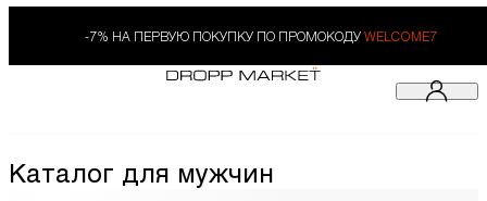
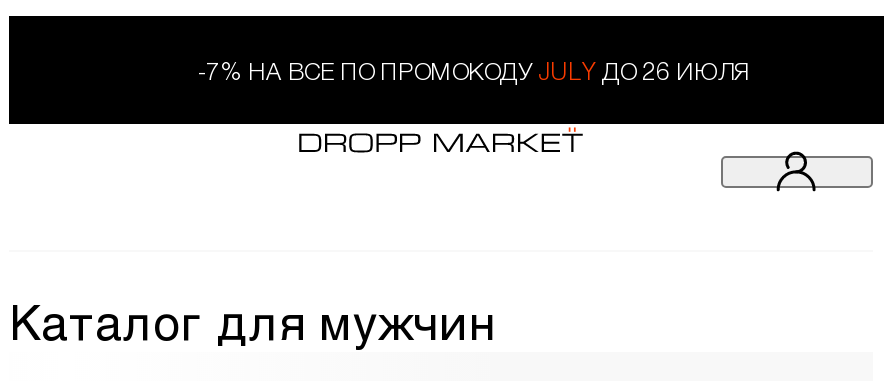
- -7% НА ПЕРВУЮ ПОКУПКУ ПО ПРОМОКОДУ WELCOME7
+ -7% НА ВСЕ ПО ПРОМОКОДУ JULY ДО 26 ИЮЛЯ
